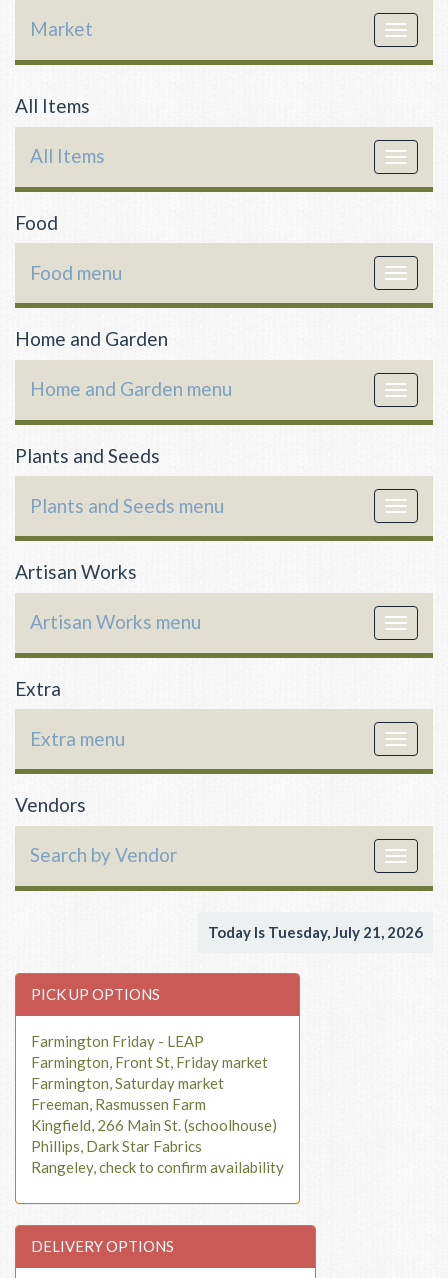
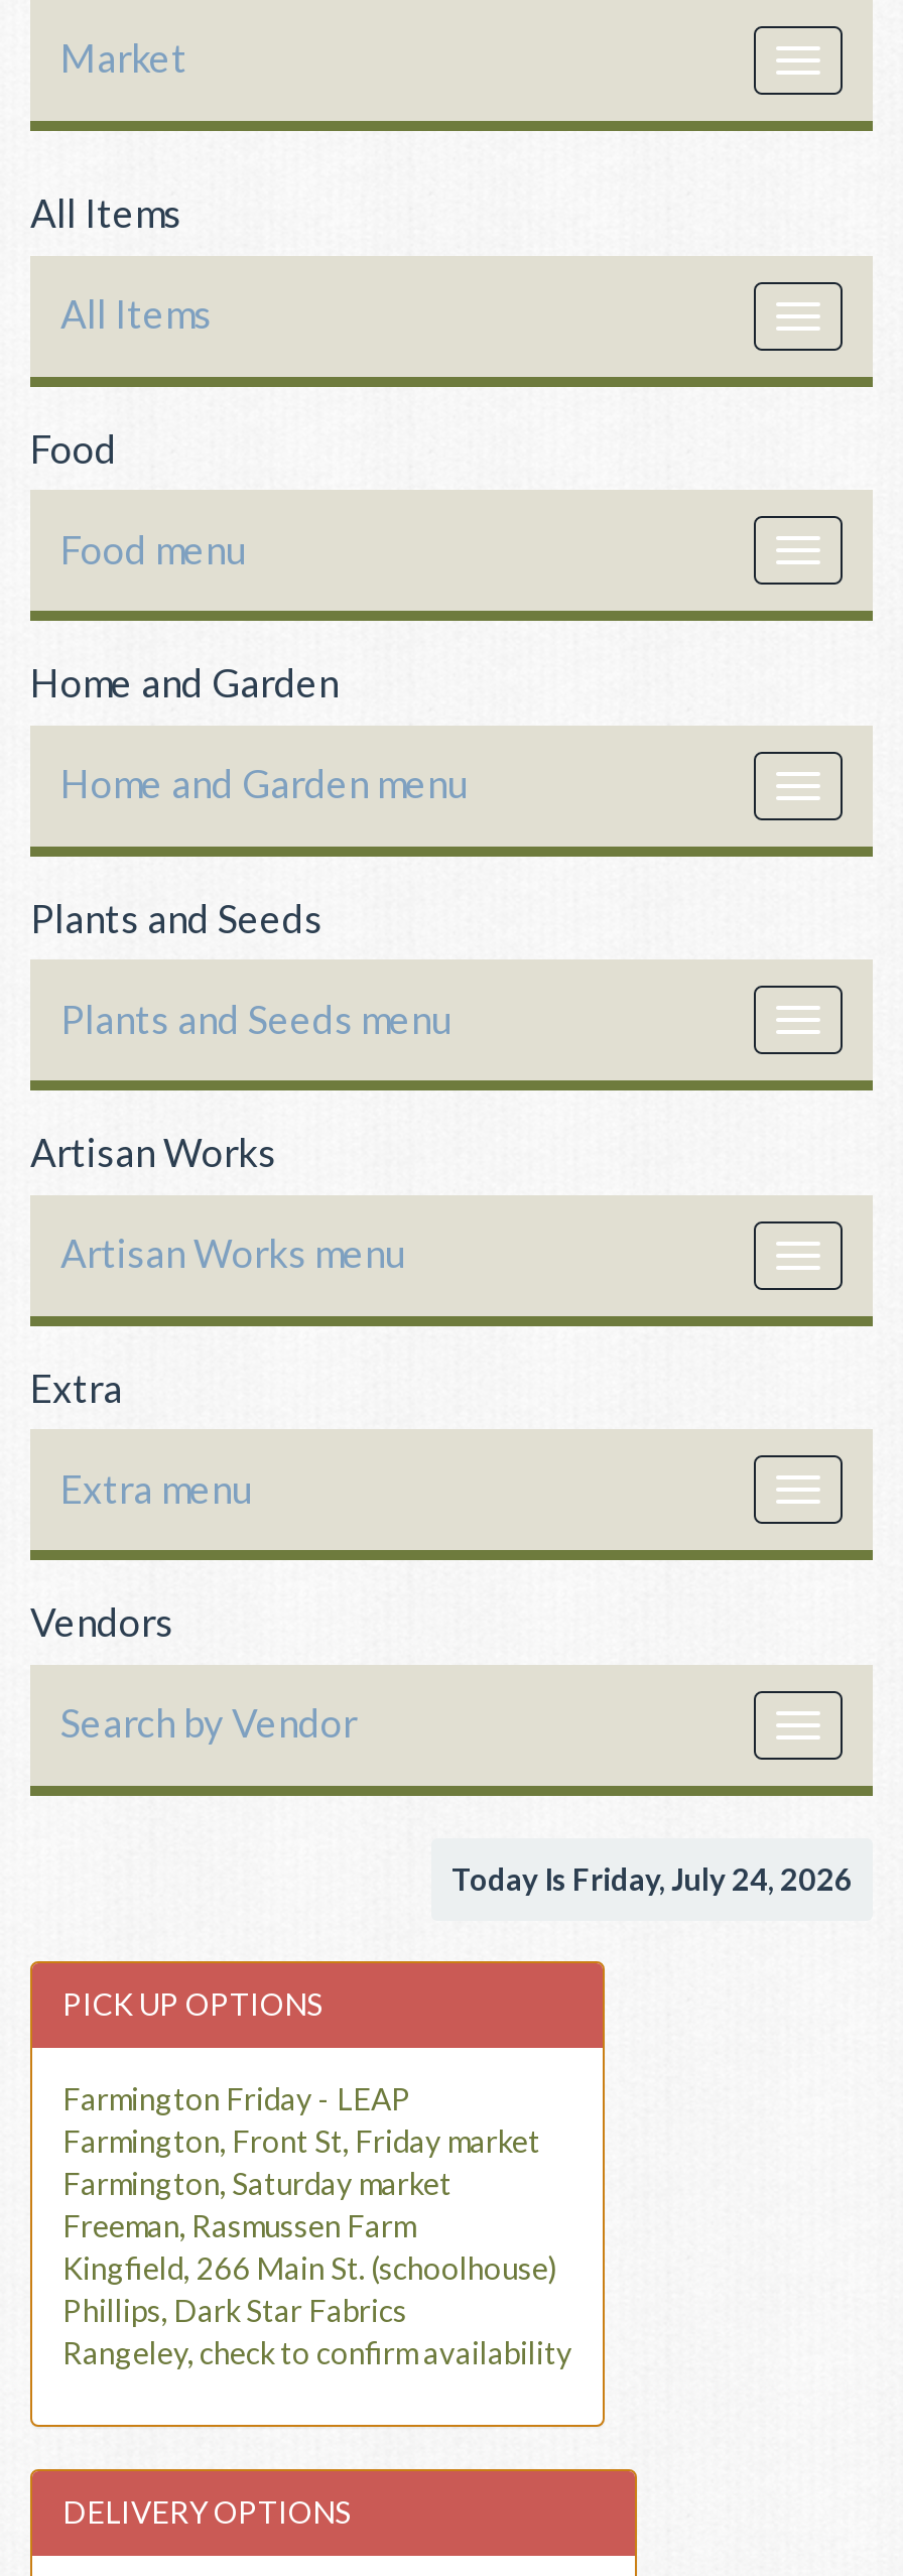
- Today Is Tuesday, July 21, 2026
+ Today Is Friday, July 24, 2026
